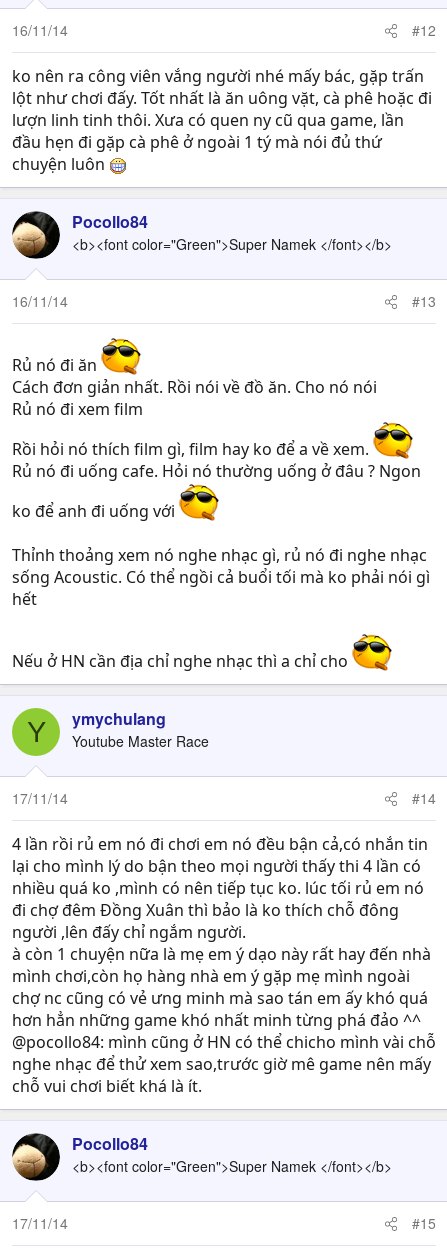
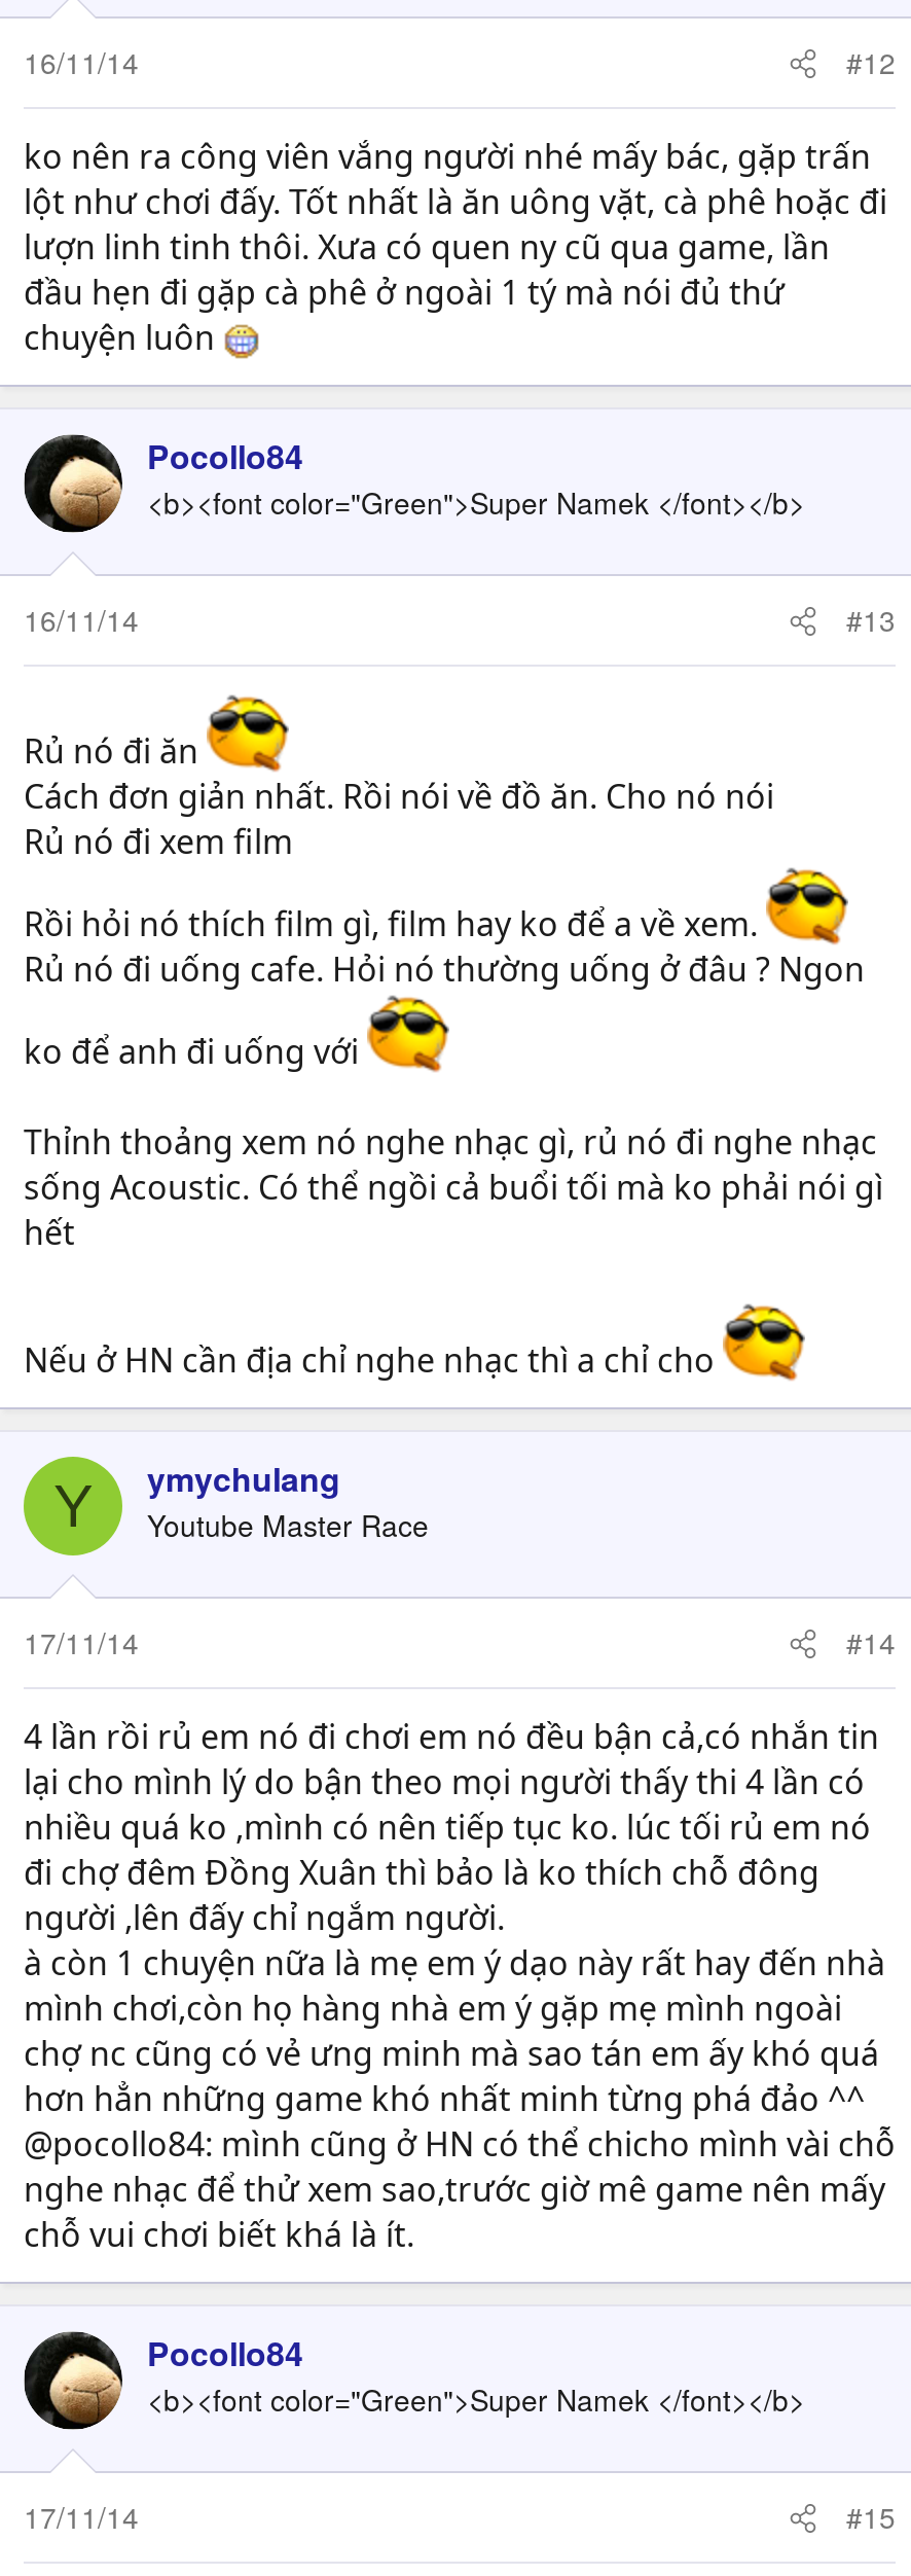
- [image]
+ [image]

- [image]
+ [image]
